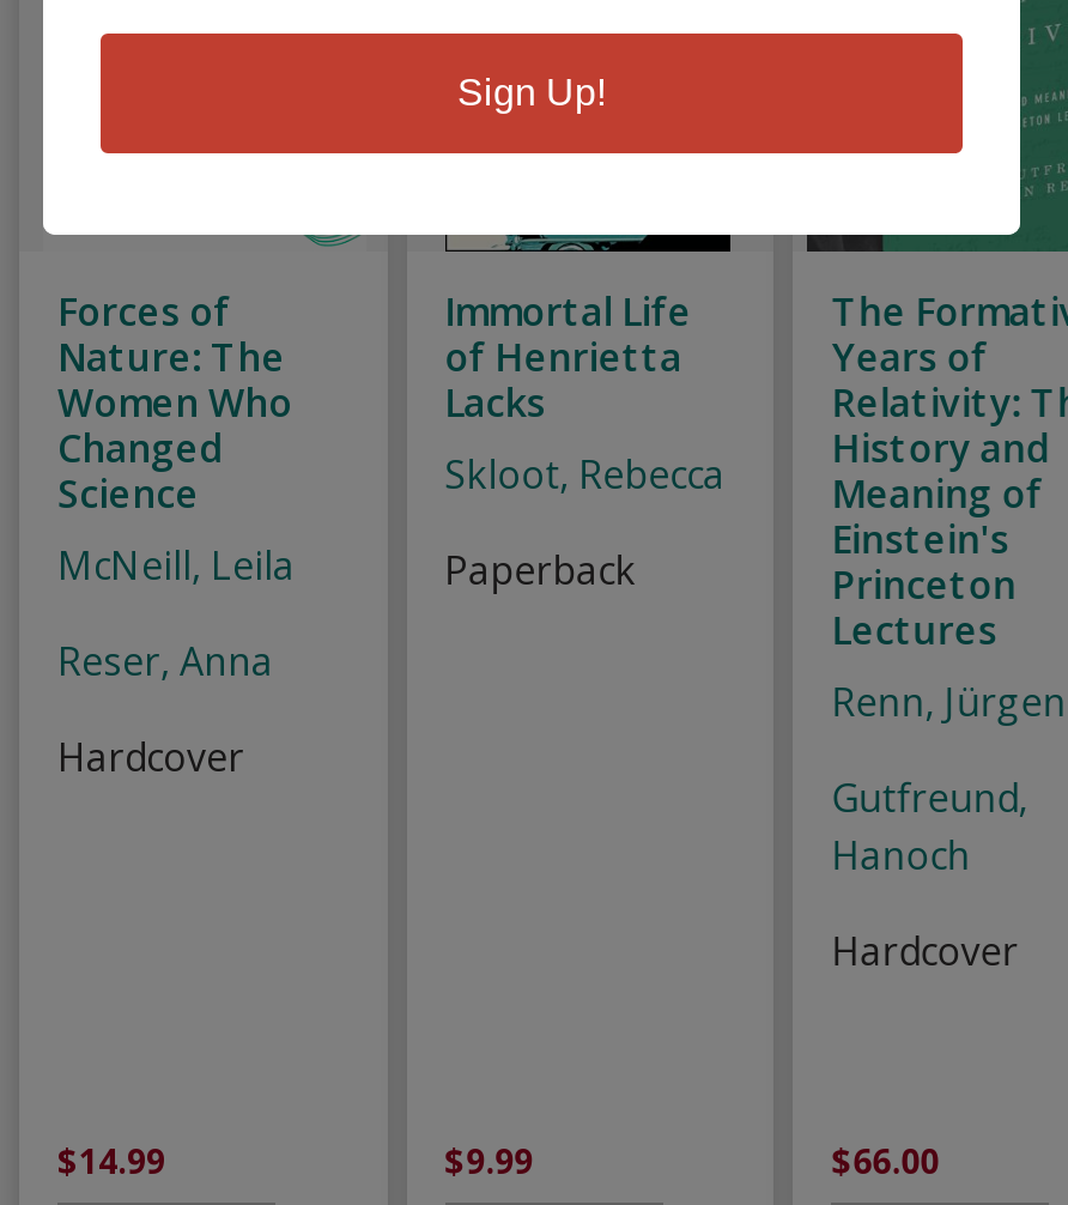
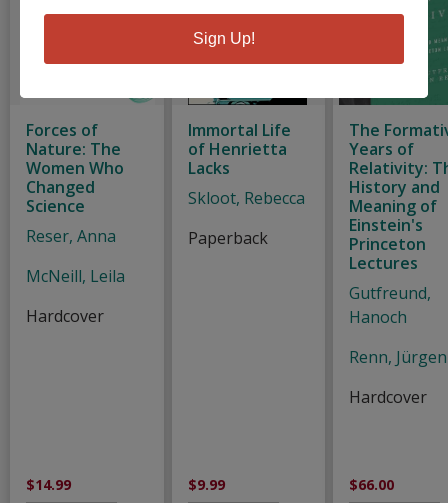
moved down: McNeill, Leila

moved up: Reser, Anna

moved down: Renn, Jürgen

moved up: Gutfreund, | Hanoch
